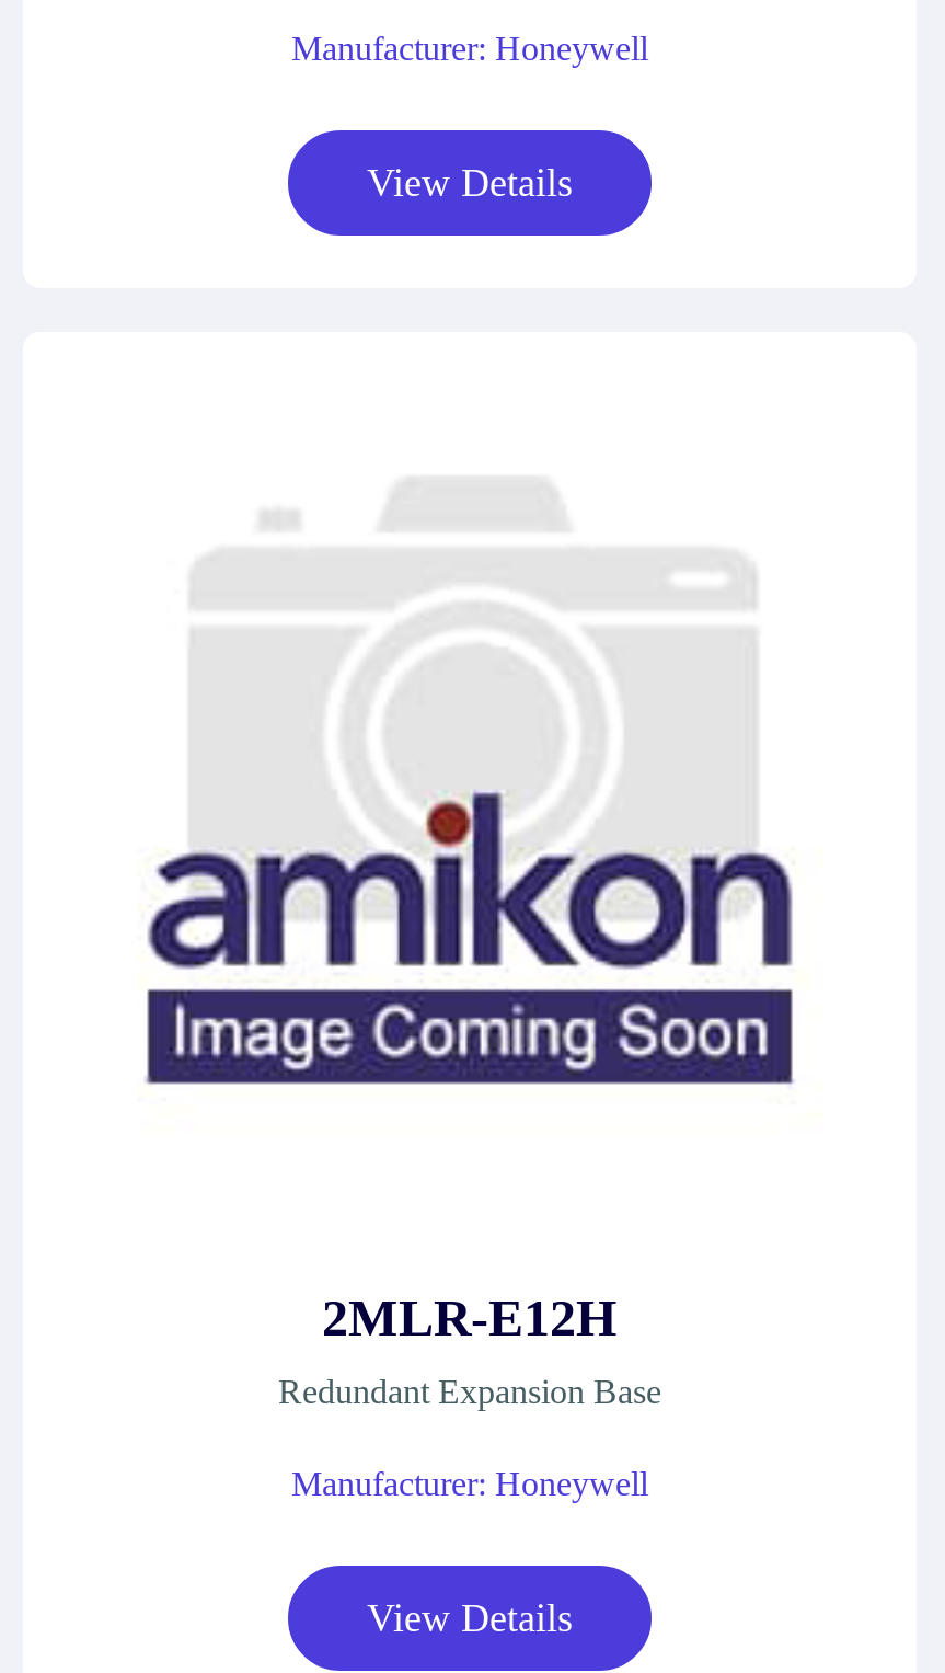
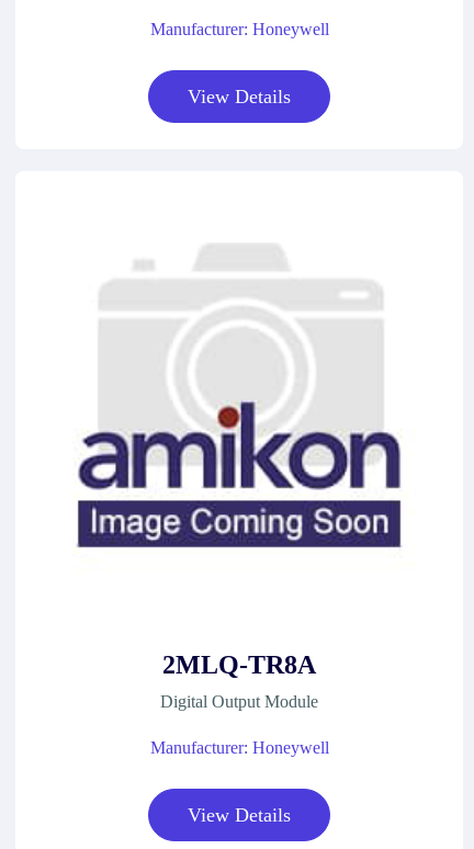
- 2MLR-E12H
+ 2MLQ-TR8A

- Redundant Expansion Base
+ Digital Output Module
